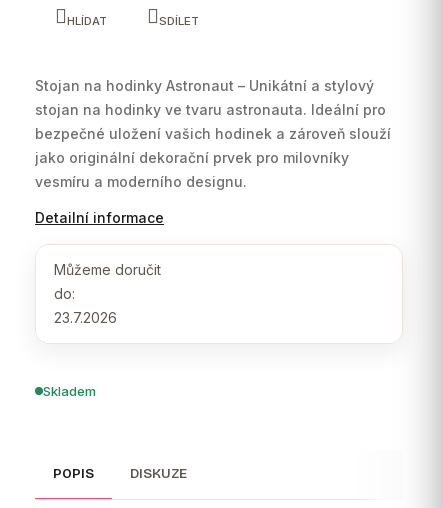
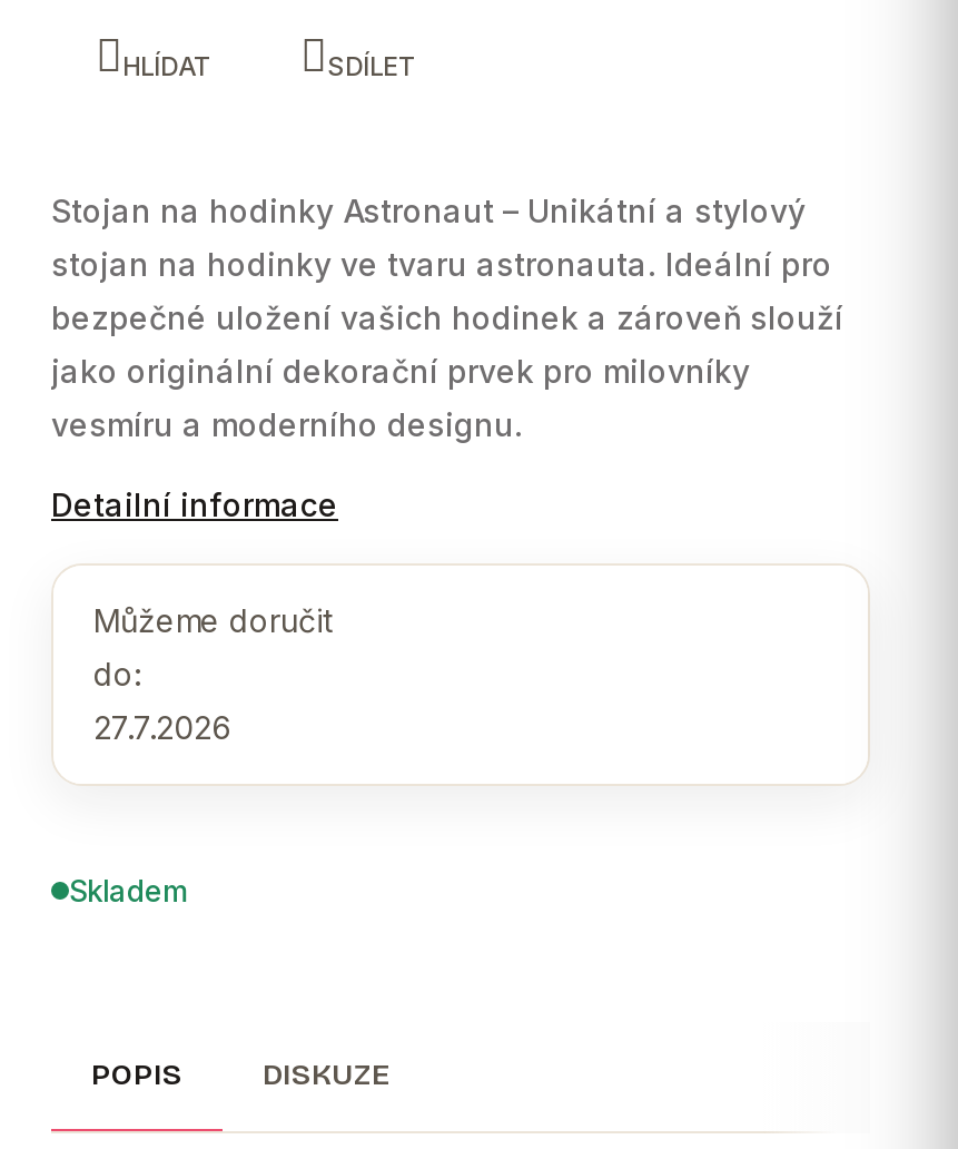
- 23.7.2026
+ 27.7.2026
